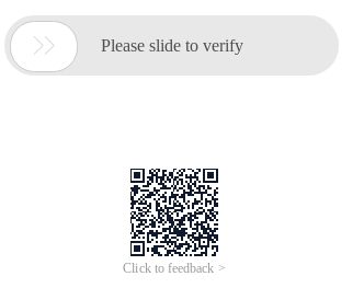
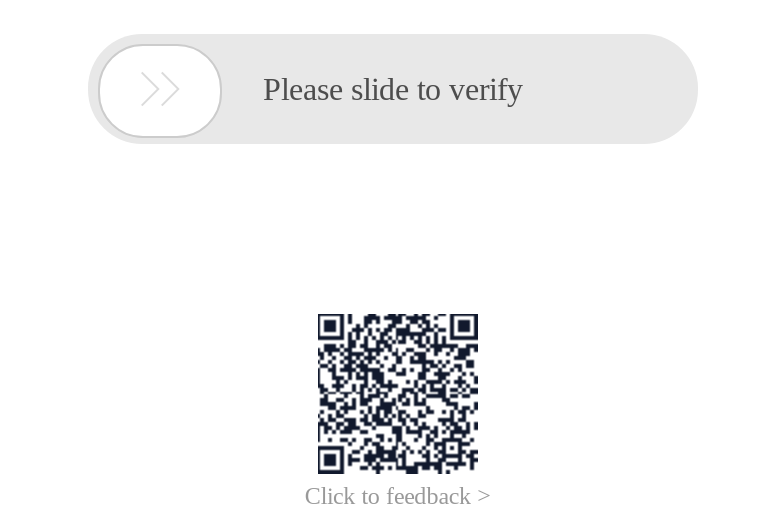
- [image]
+ [image]
